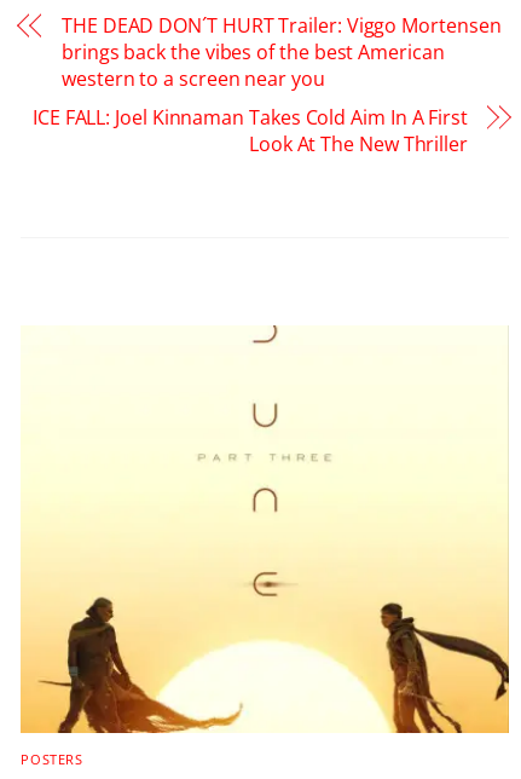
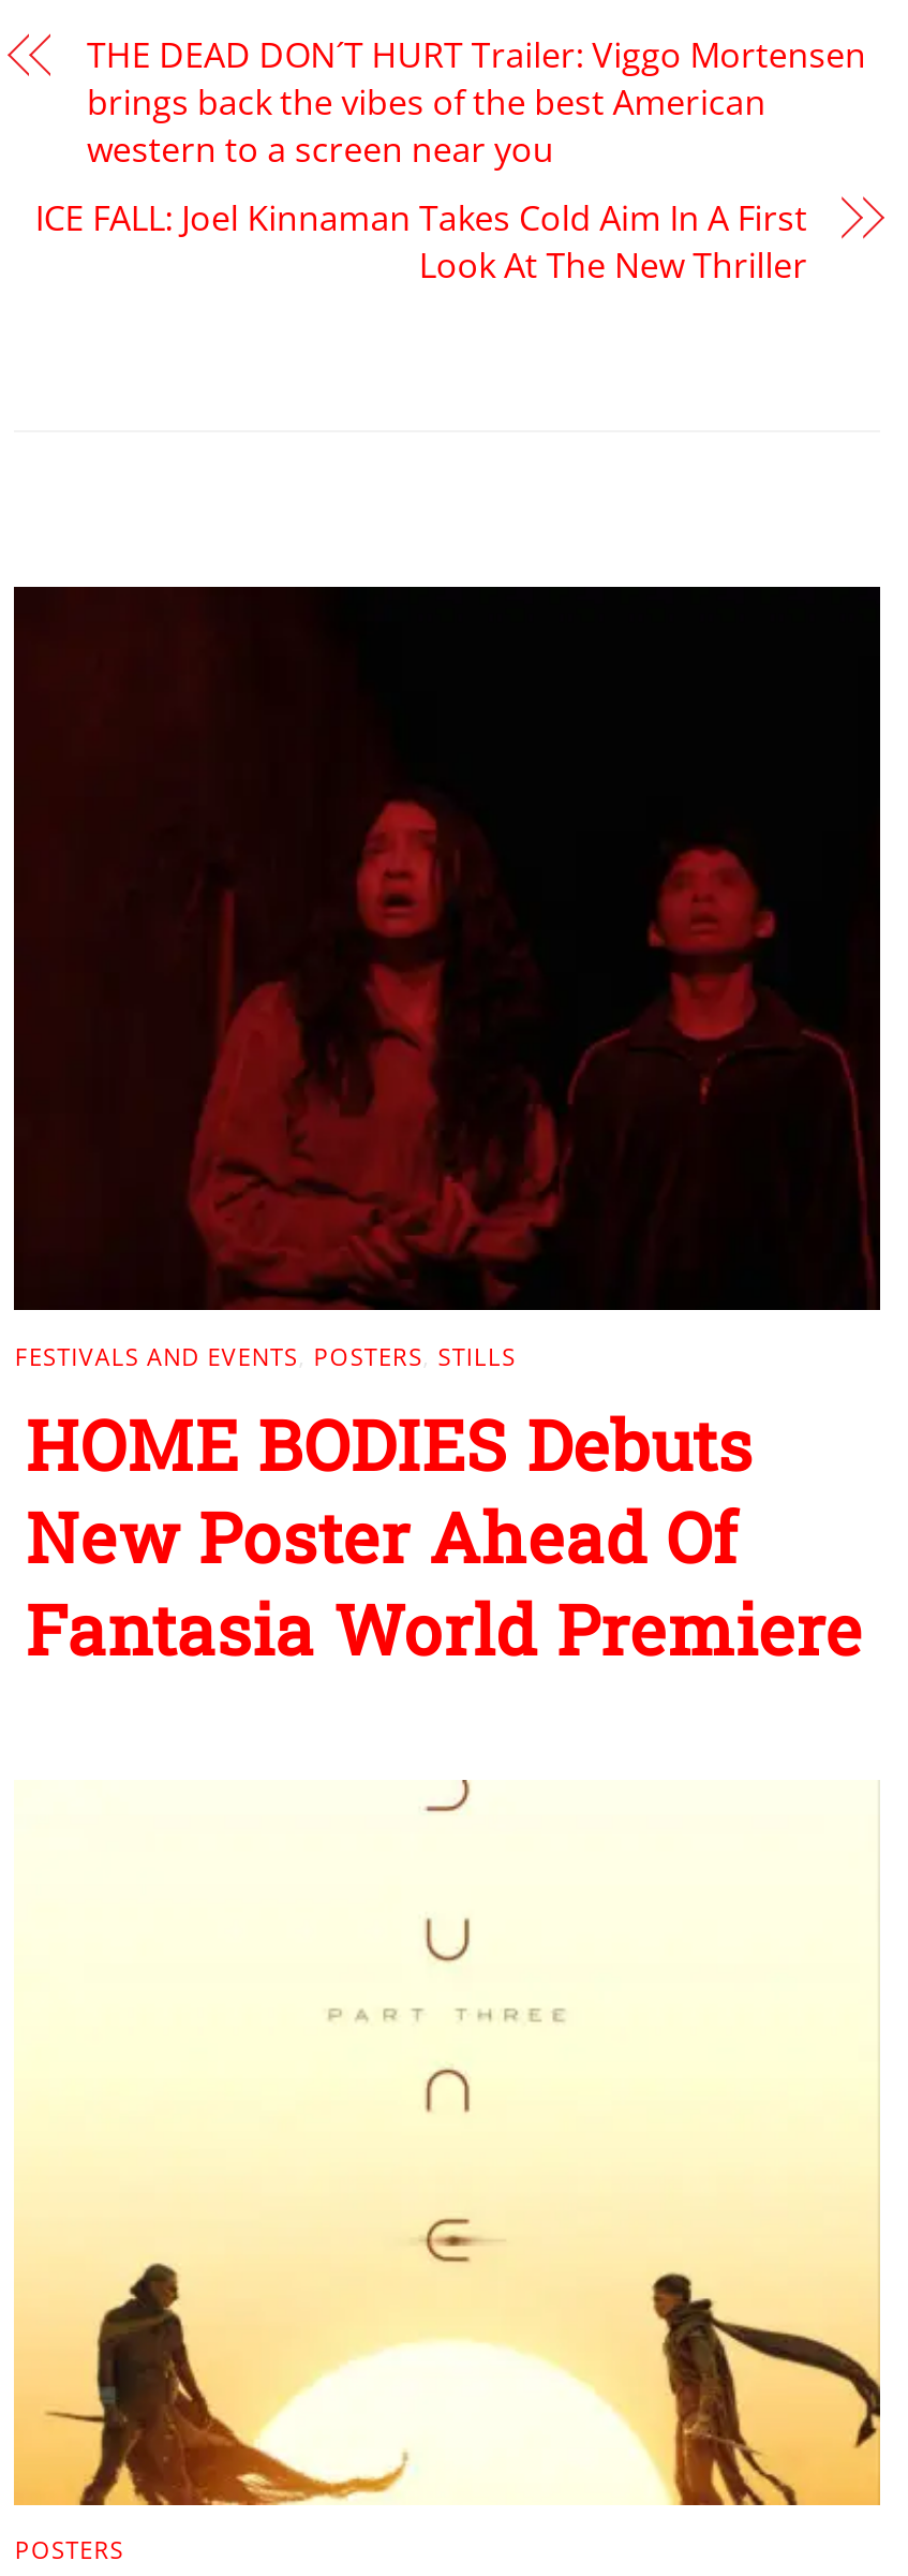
+ [image]
+ FESTIVALS AND EVENTS, POSTERS, STILLS
+ HOME BODIES Debuts
+ New Poster Ahead Of
+ Fantasia World Premiere
